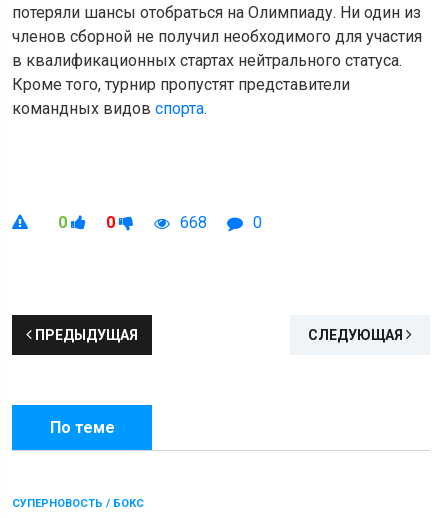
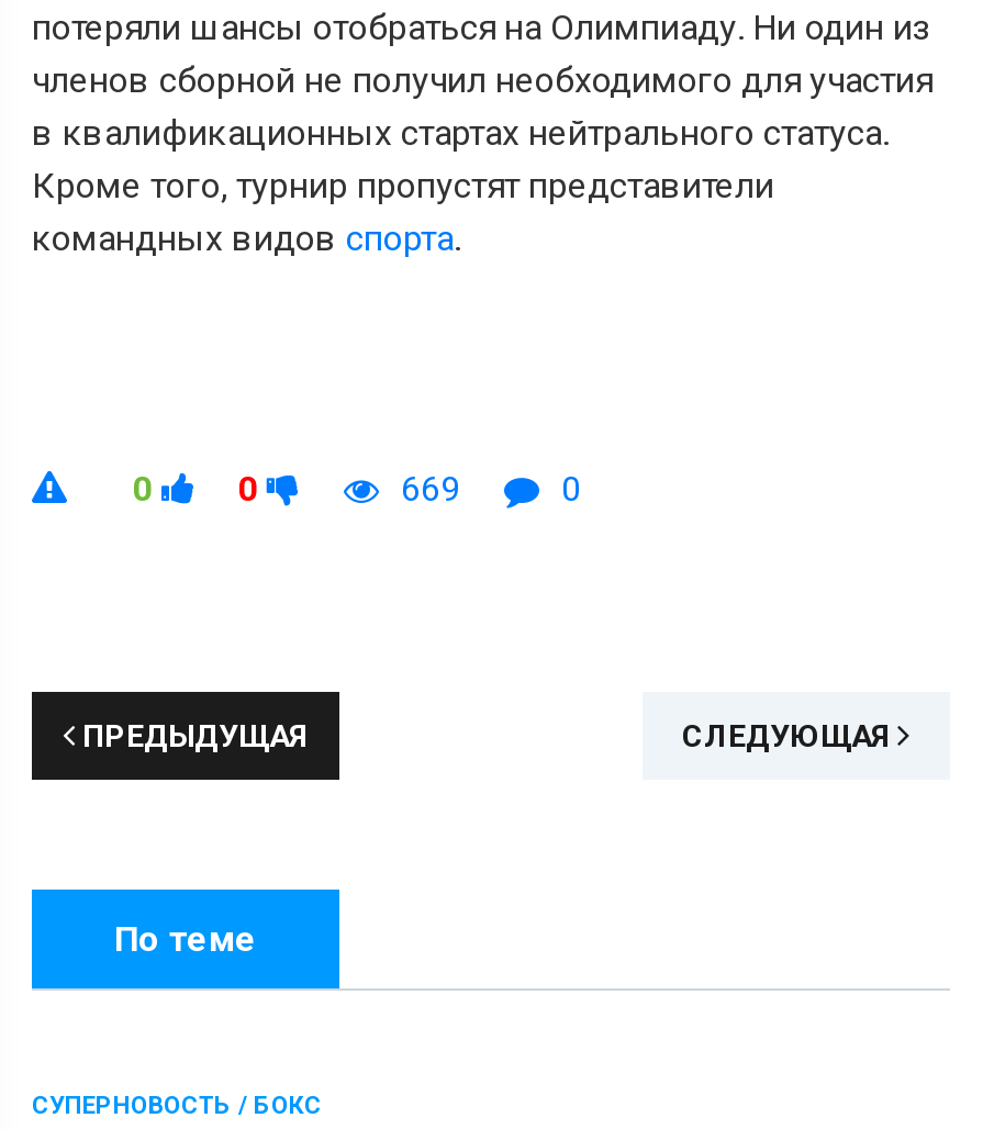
- 668
+ 669
